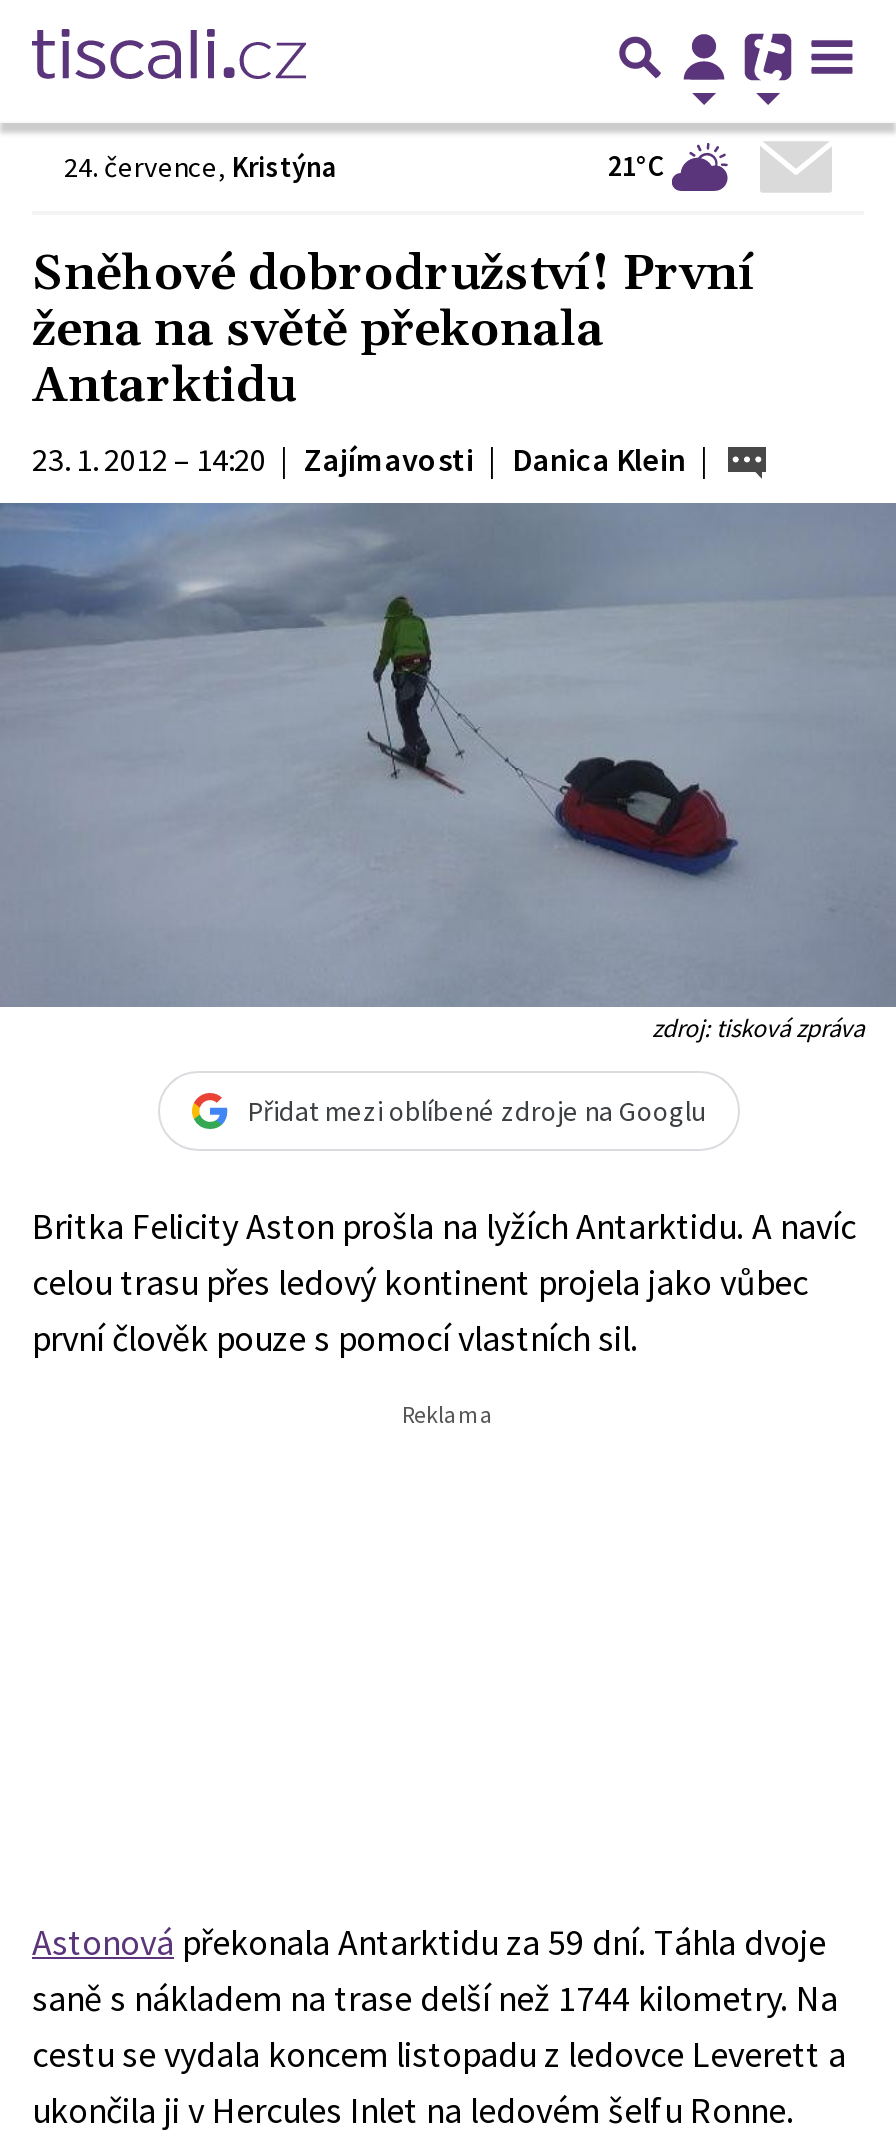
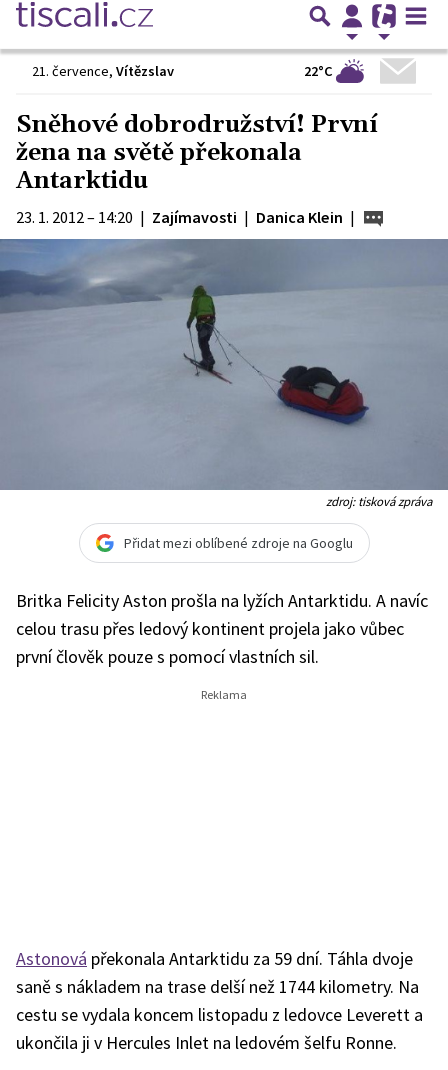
- 24. července, Kristýna
- 21°C
+ 21. července, Vítězslav
+ 22°C
